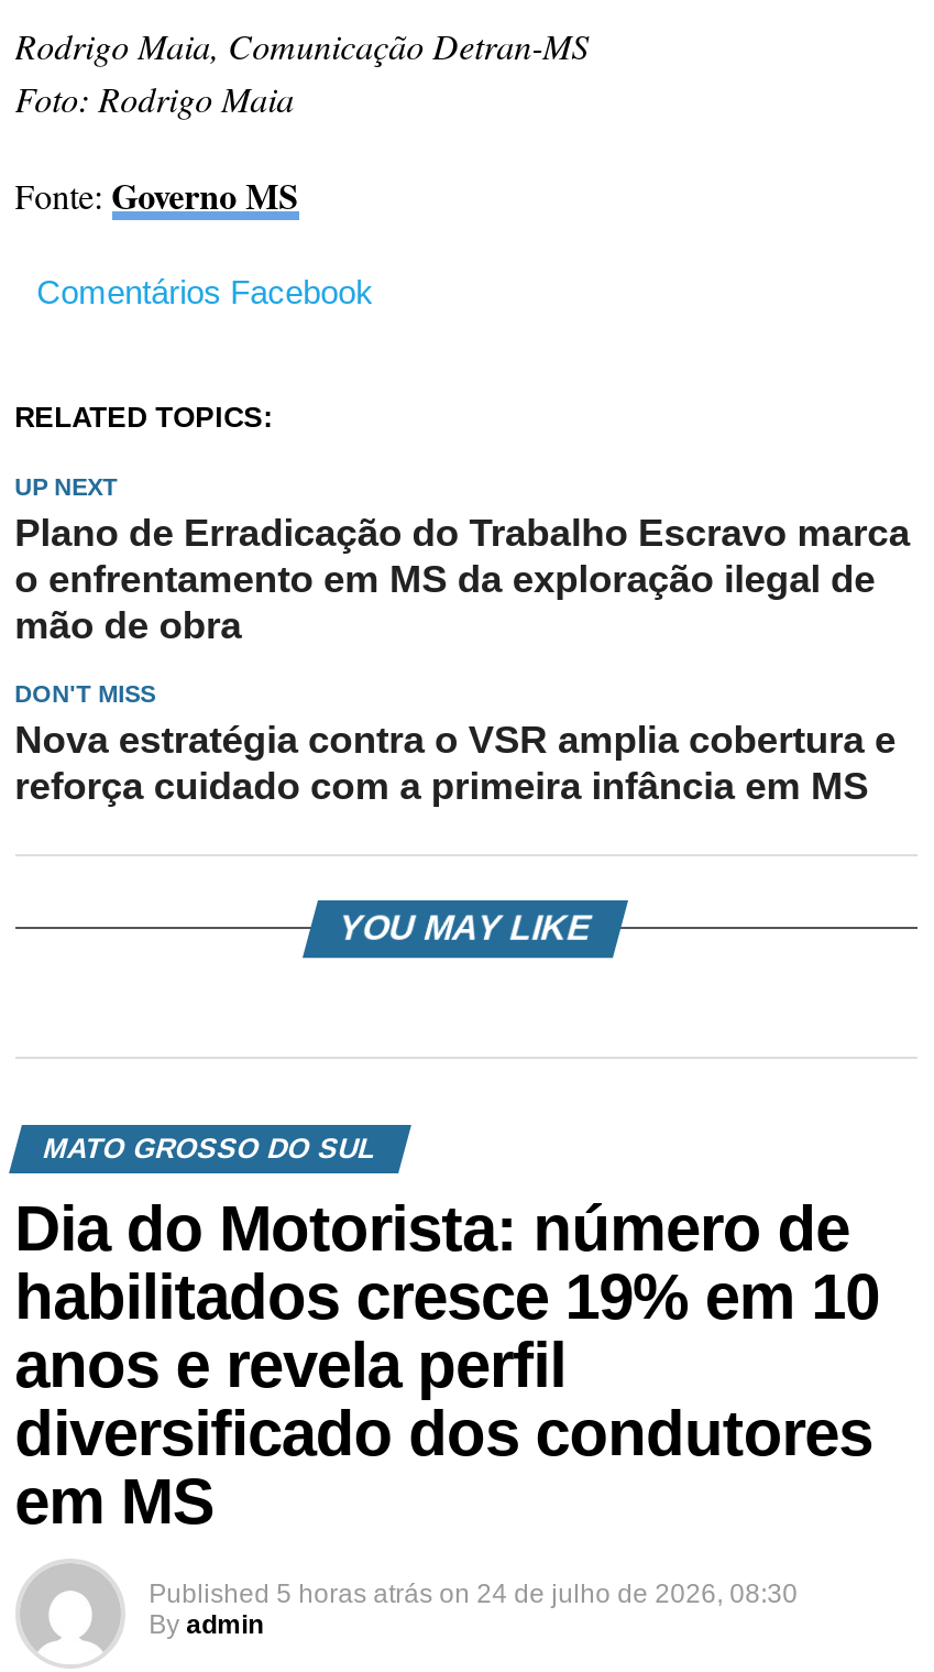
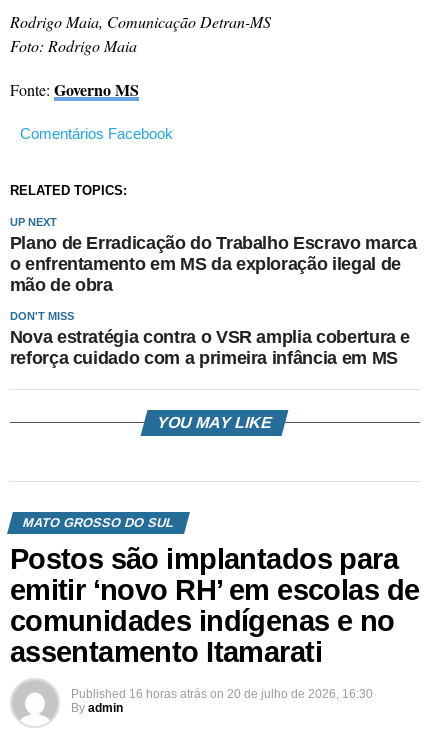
- Dia do Motorista: número de
- habilitados cresce 19% em 10
- anos e revela perfil
- diversificado dos condutores
- em MS
+ Postos são implantados para
+ emitir ‘novo RH’ em escolas de
+ comunidades indígenas e no
+ assentamento Itamarati

- Published 5 horas atrás on 24 de julho de 2026, 08:30
+ Published 16 horas atrás on 20 de julho de 2026, 16:30
